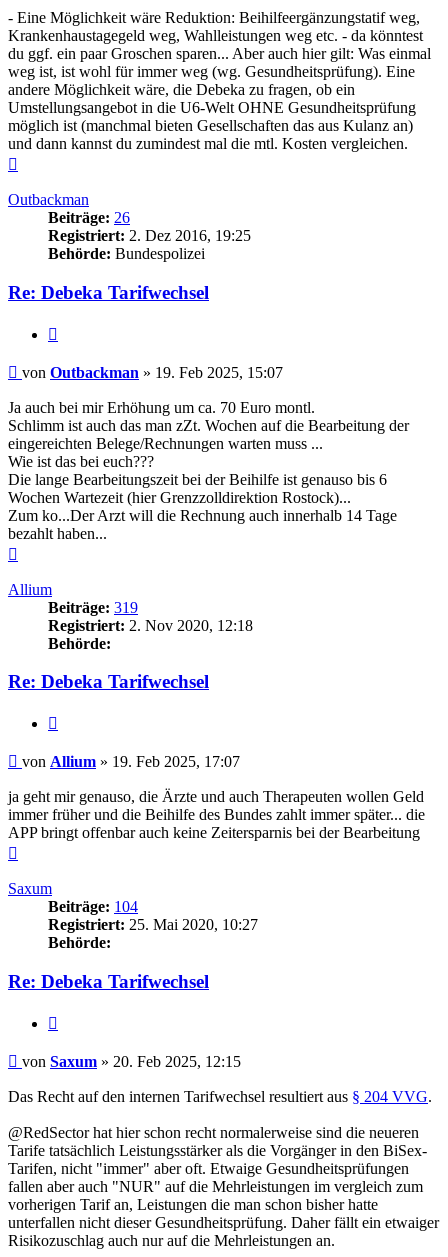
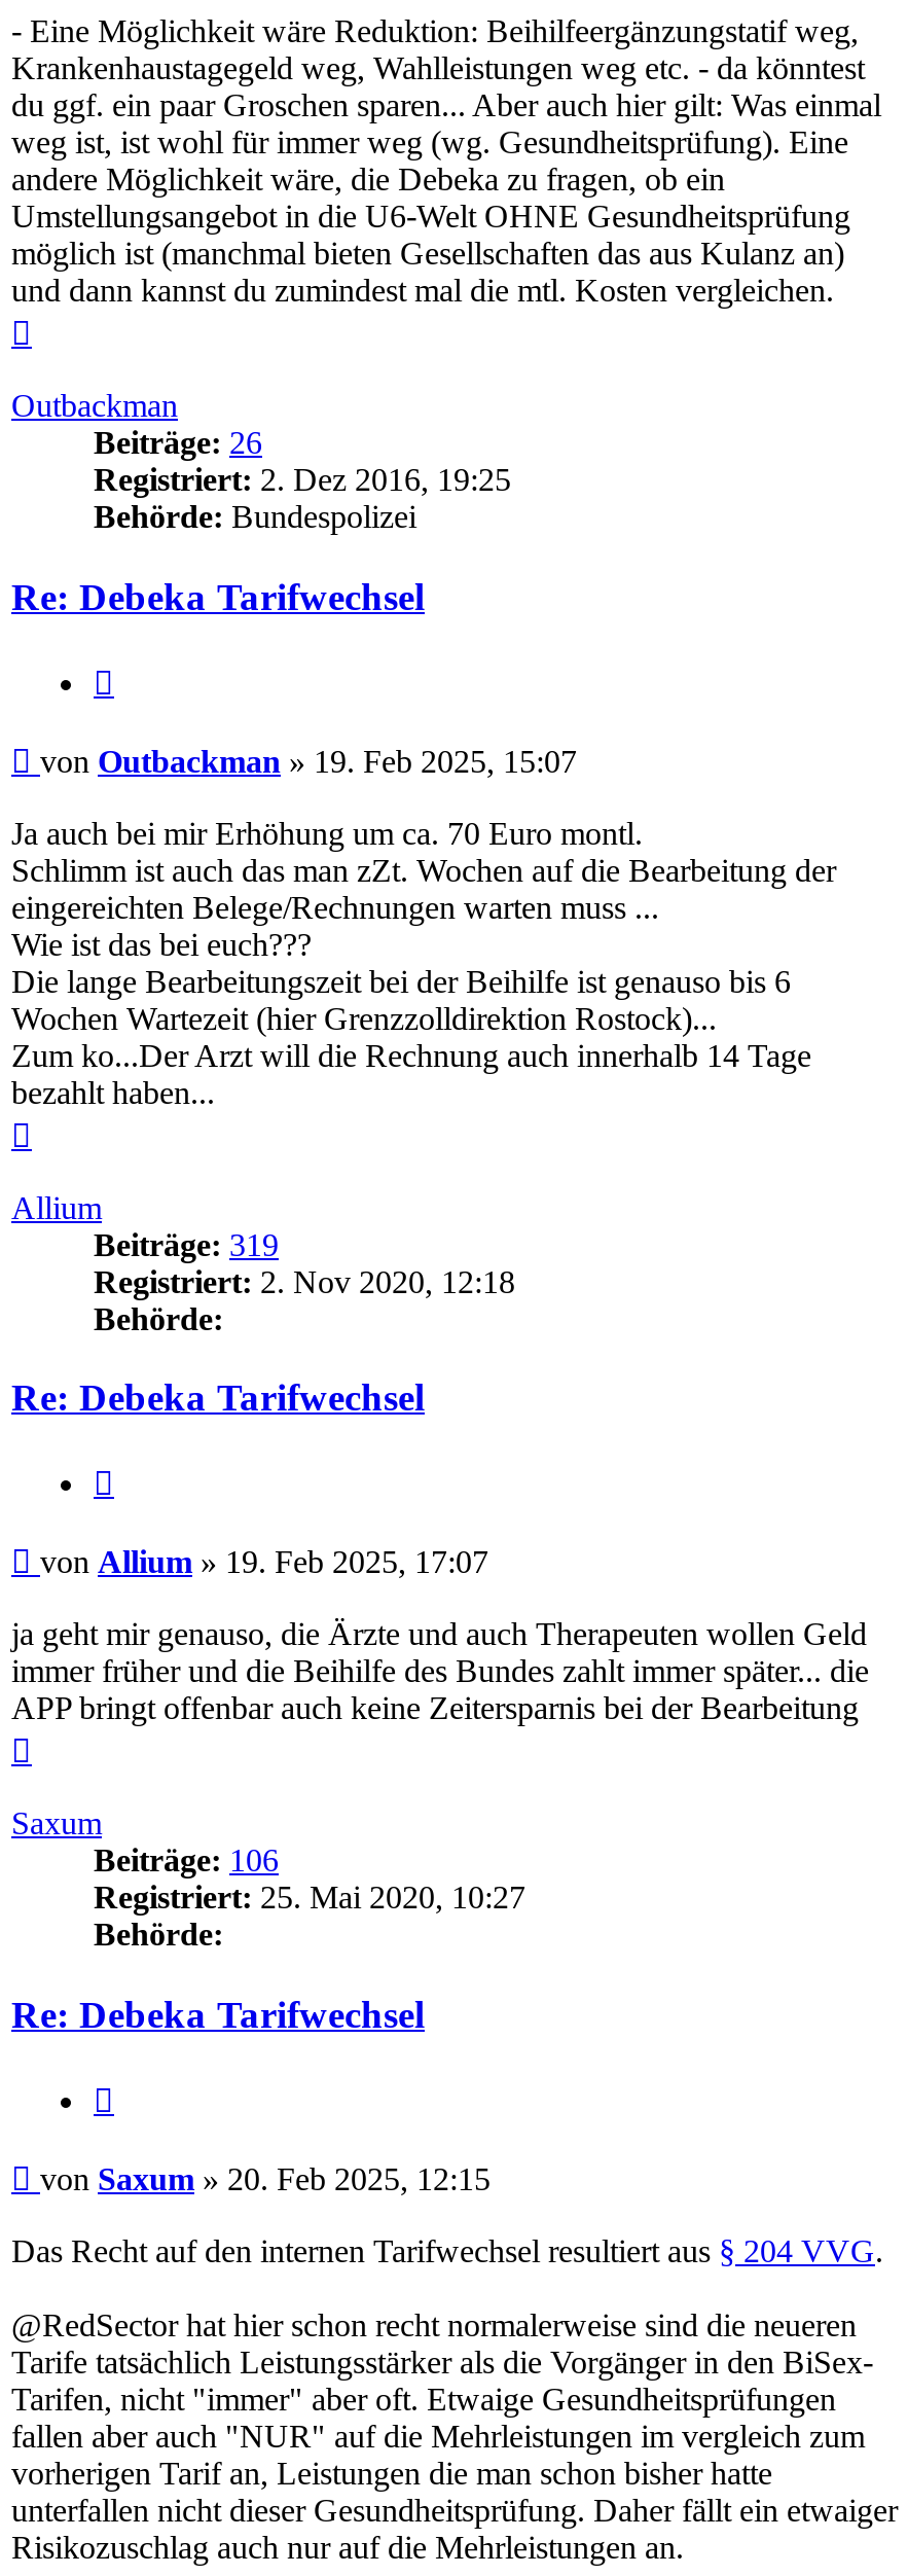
- Beiträge: 104
+ Beiträge: 106
